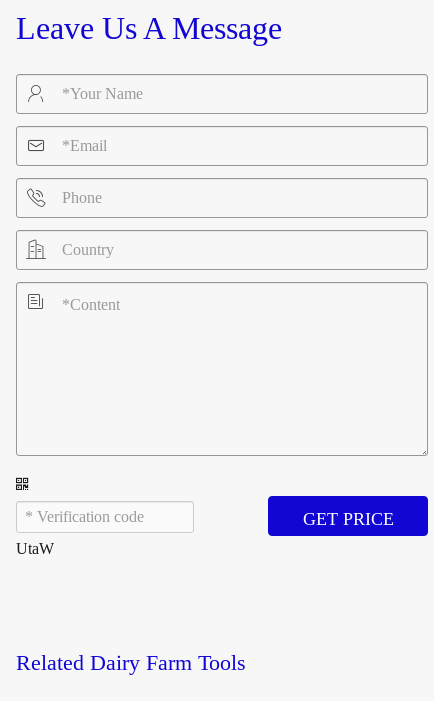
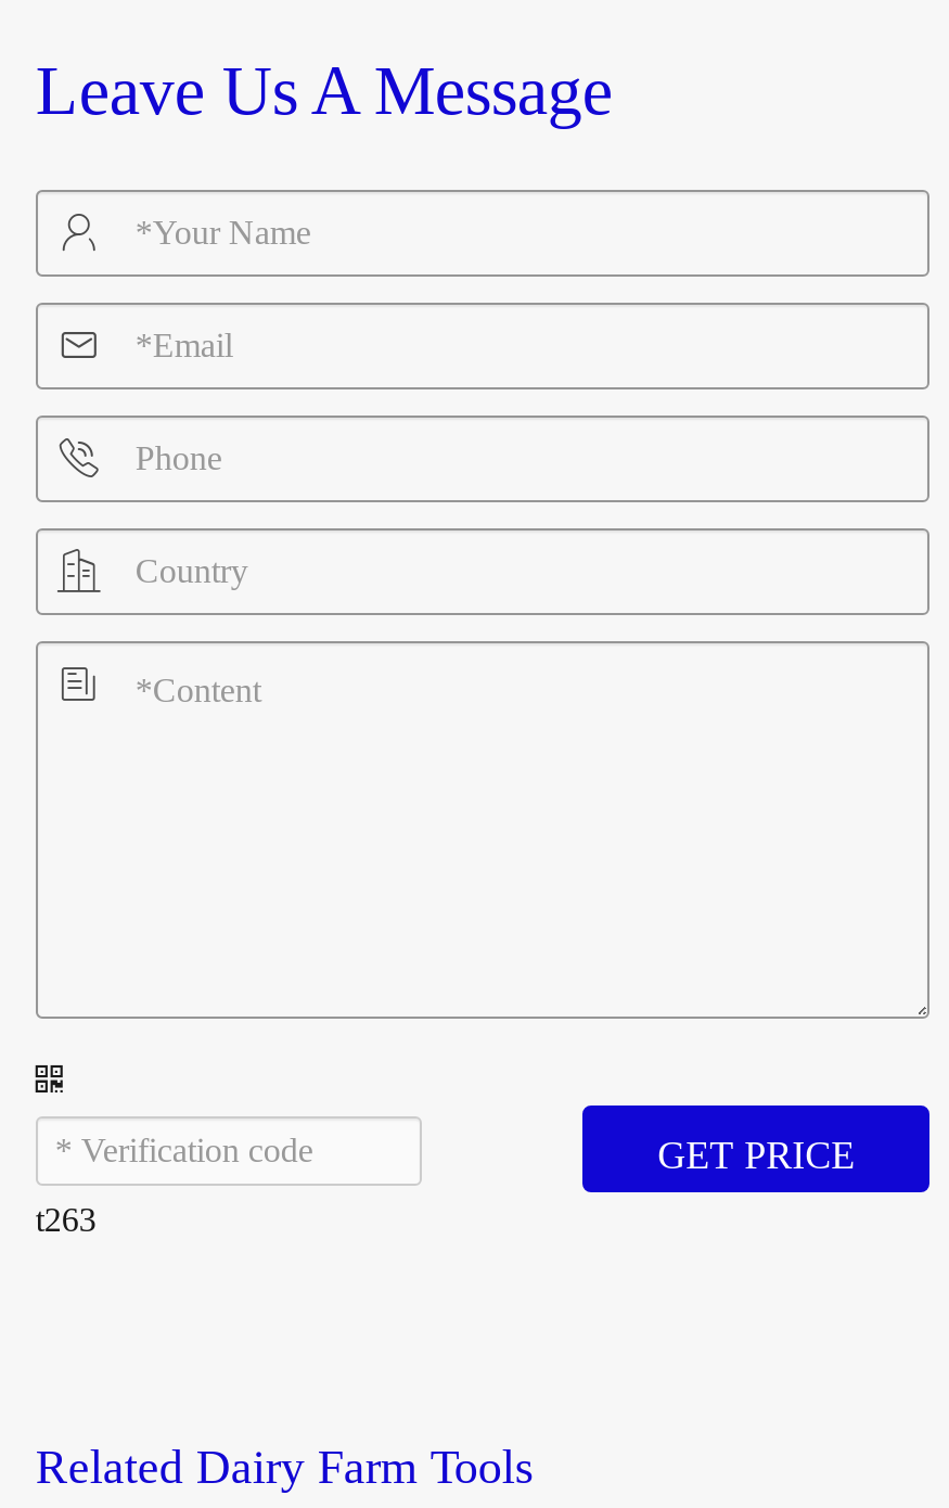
- UtaW
+ t263
